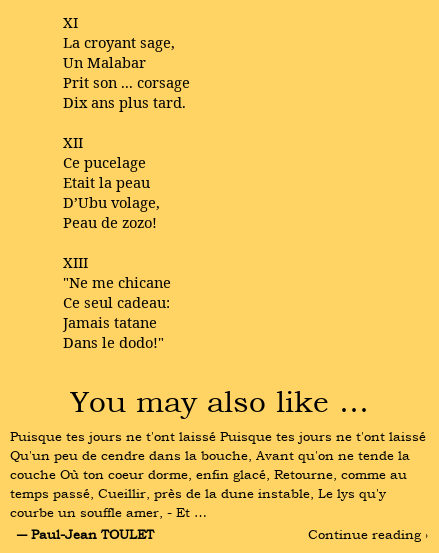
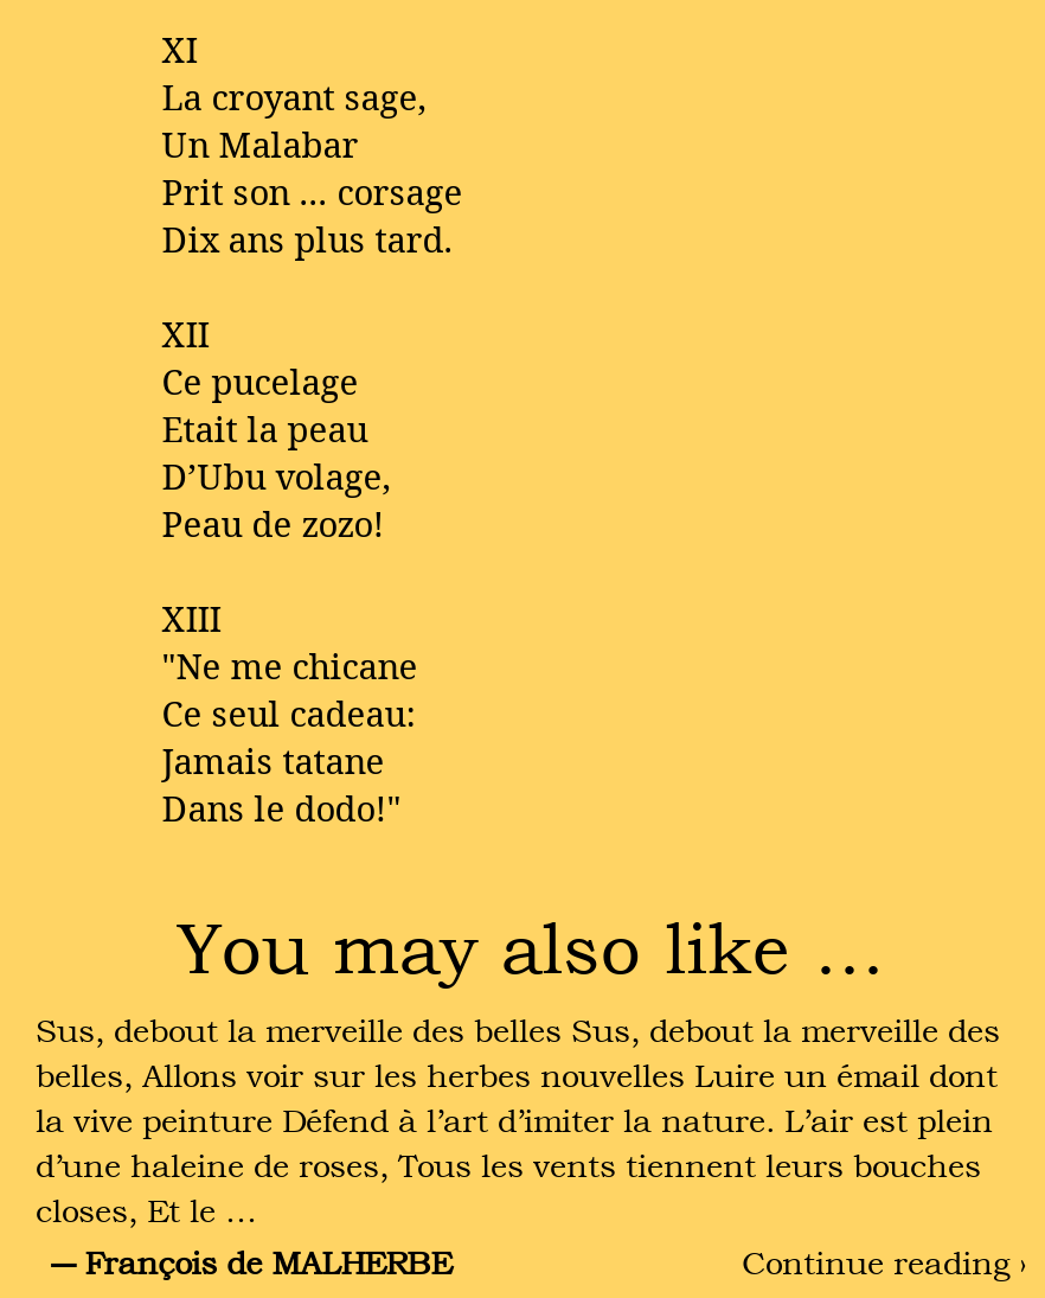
- Puisque tes jours ne t'ont laissé Puisque tes jours ne t'ont laissé
- Qu'un peu de cendre dans la bouche, Avant qu'on ne tende la
- couche Où ton coeur dorme, enfin glacé, Retourne, comme au
- temps passé, Cueillir, près de la dune instable, Le lys qu'y
- courbe un souffle amer, - Et …
- ― Paul-Jean TOULET
+ Sus, debout la merveille des belles Sus, debout la merveille des
+ belles, Allons voir sur les herbes nouvelles Luire un émail dont
+ la vive peinture Défend à l’art d’imiter la nature. L’air est plein
+ d’une haleine de roses, Tous les vents tiennent leurs bouches
+ closes, Et le …
+ ― François de MALHERBE
